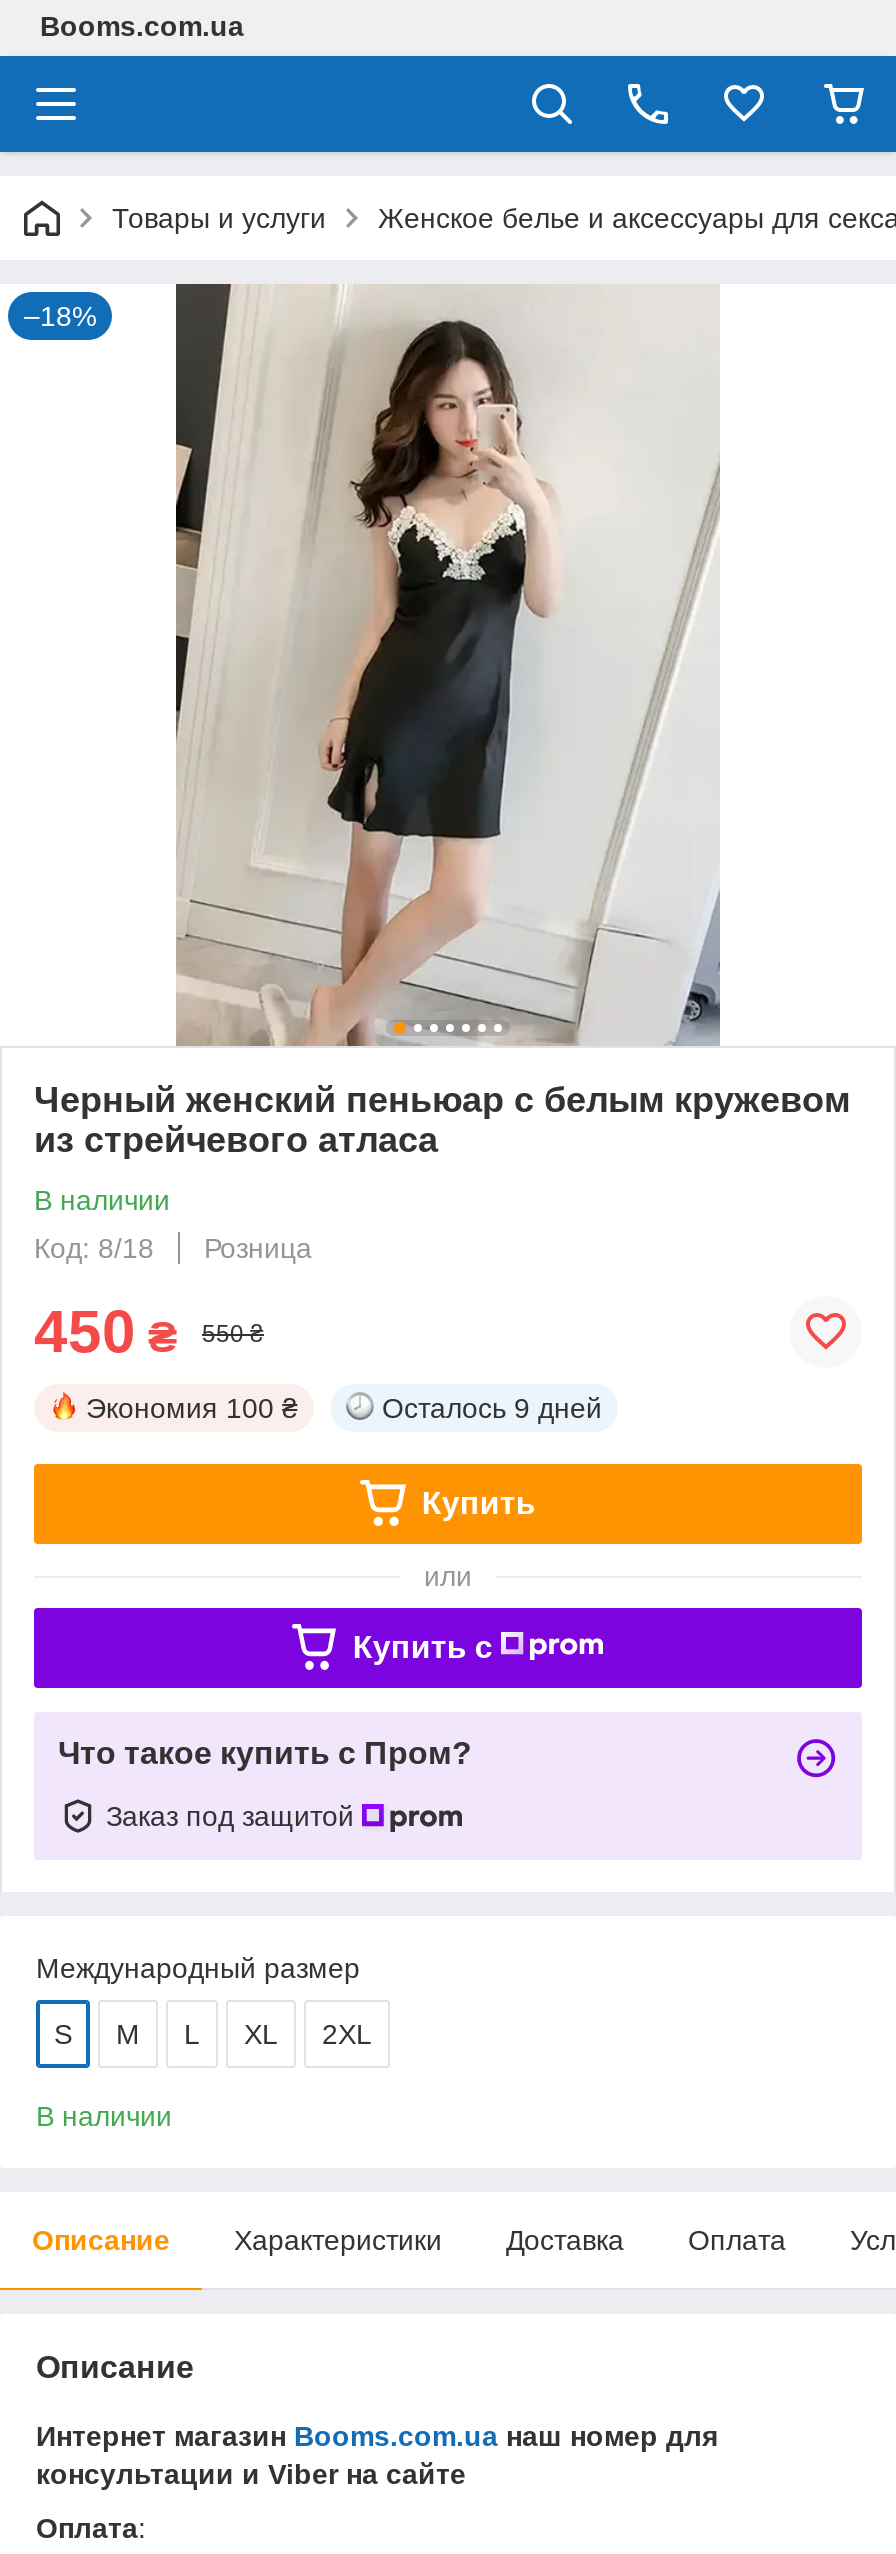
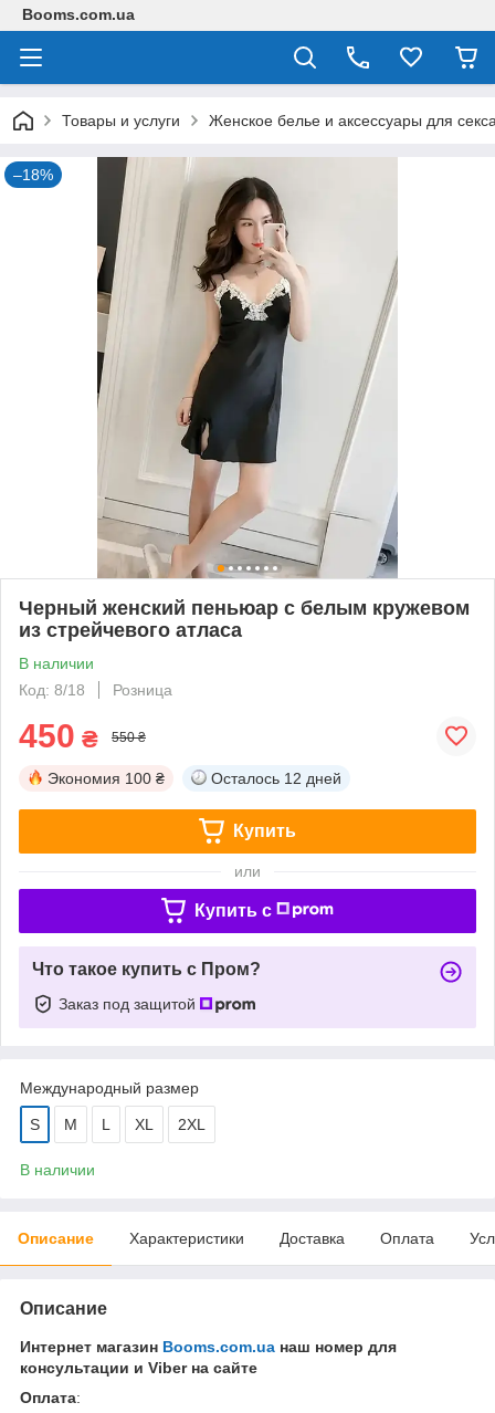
- Осталось 9 дней
+ Осталось 12 дней
